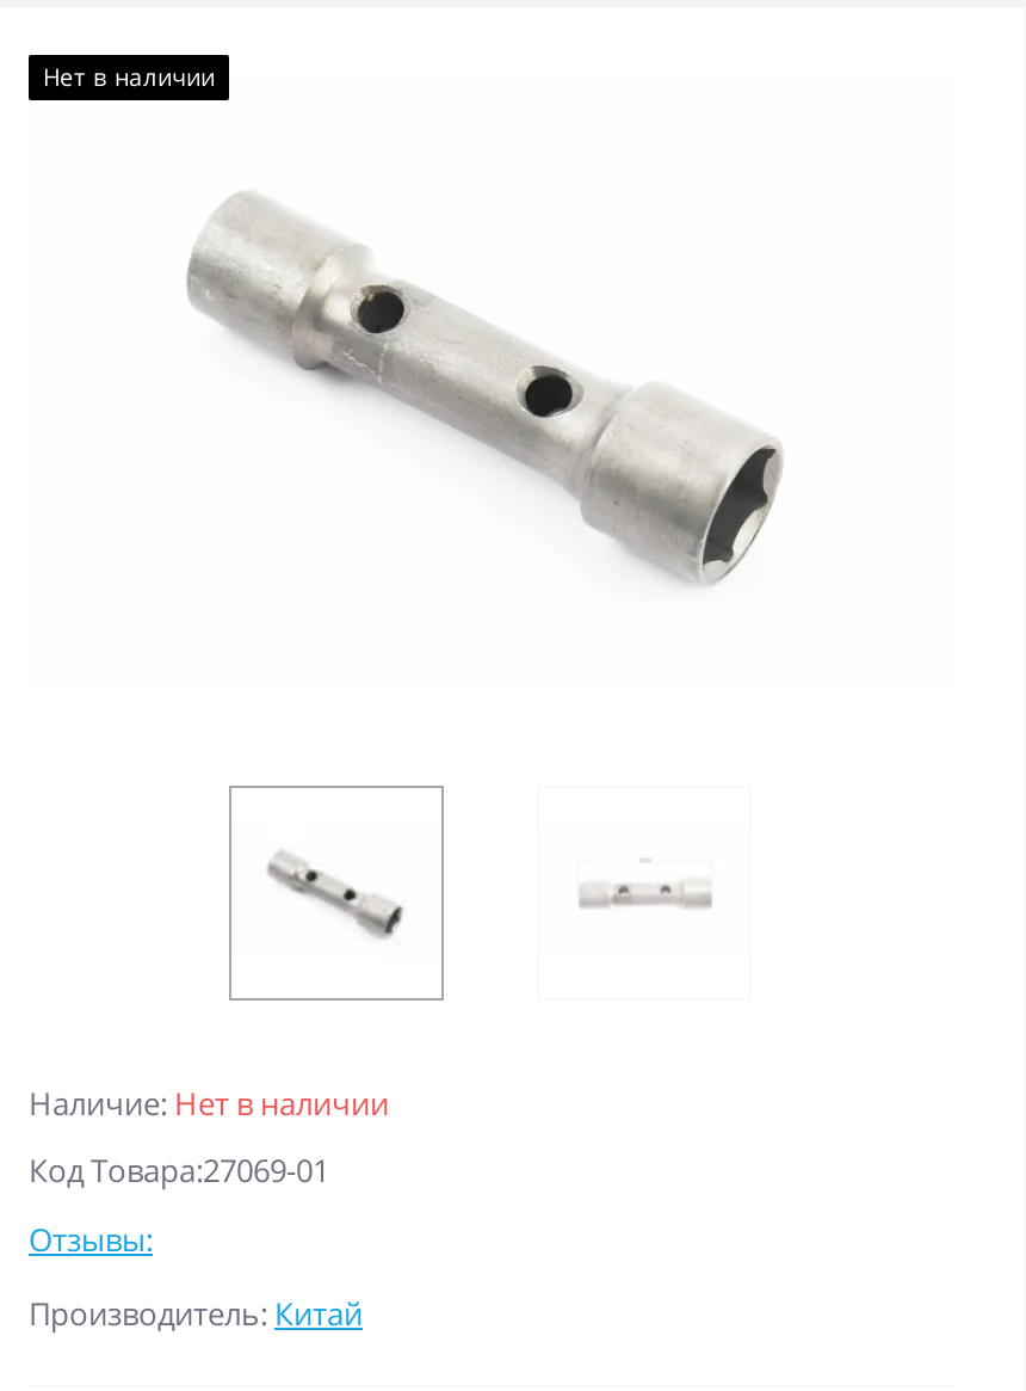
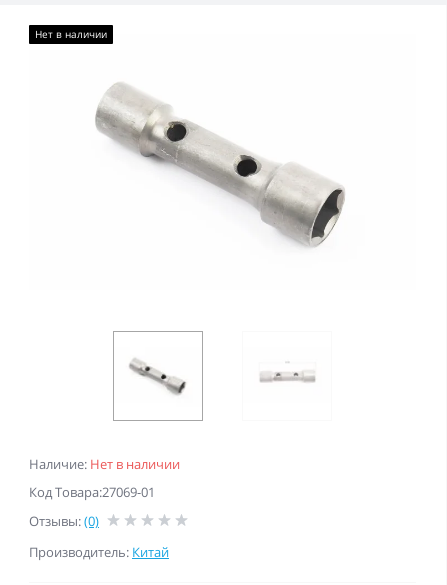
- Отзывы:
+ Отзывы:(0)
